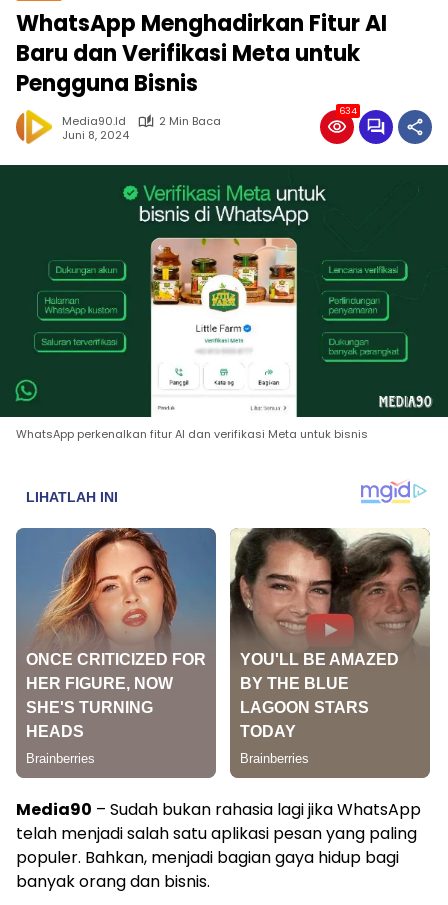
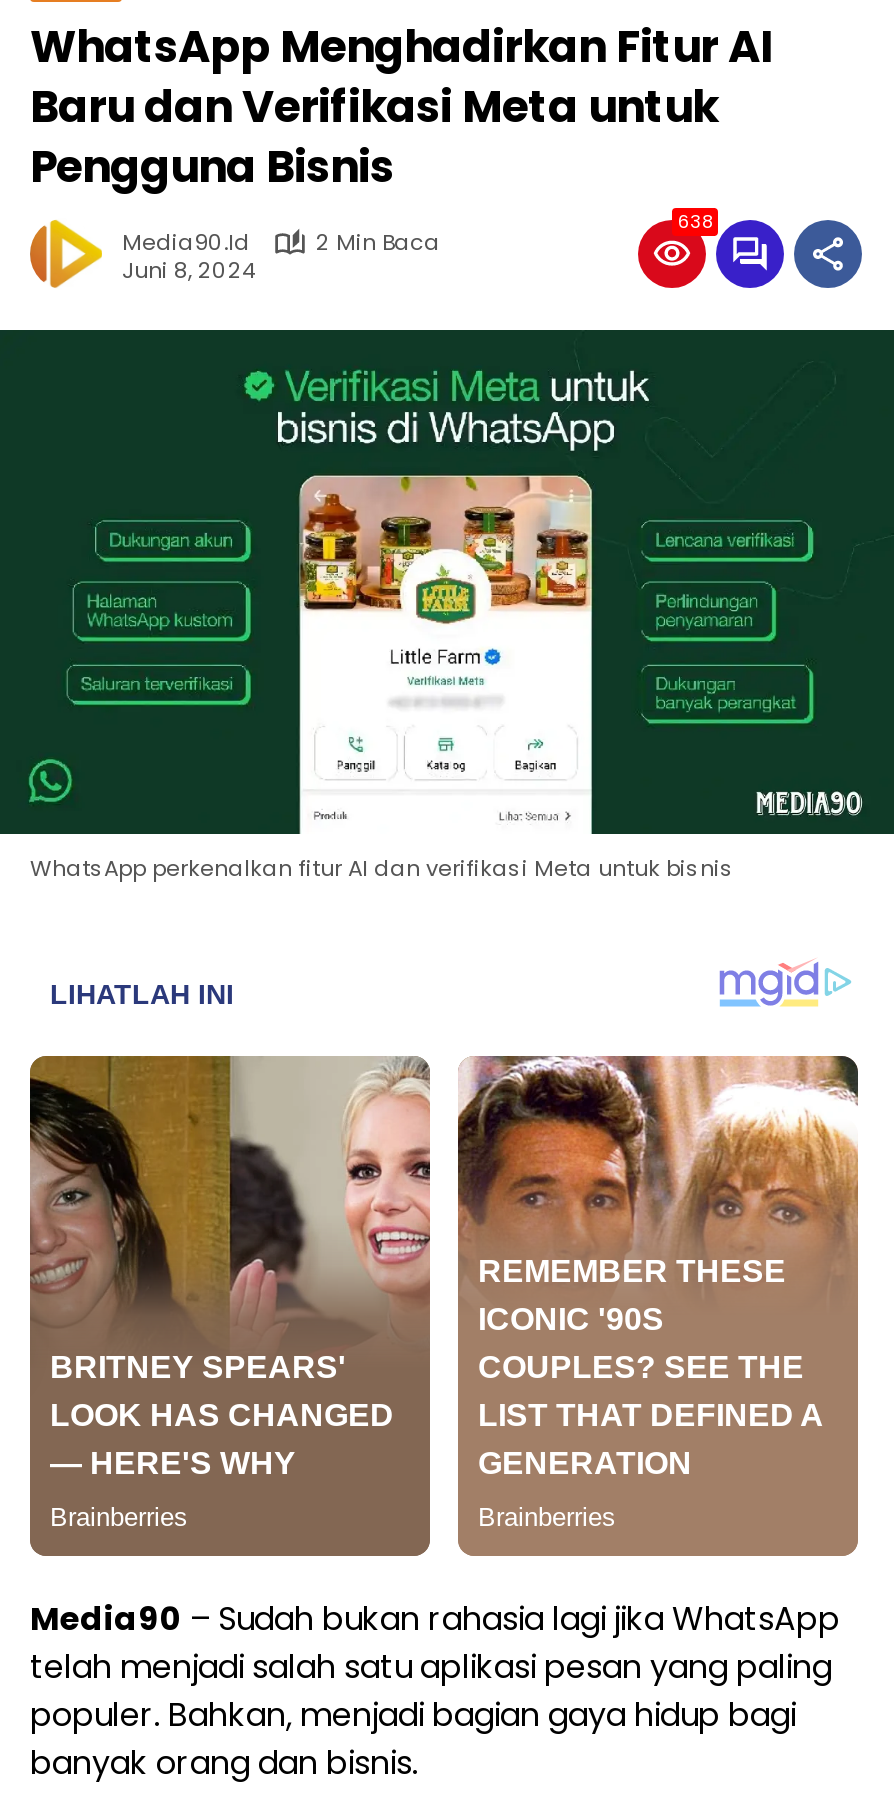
- 634
+ 638

- [image]
+ [image]

- [image]
+ [image]
